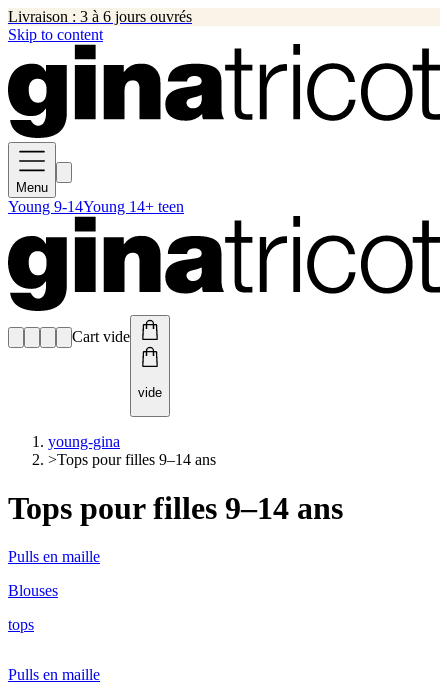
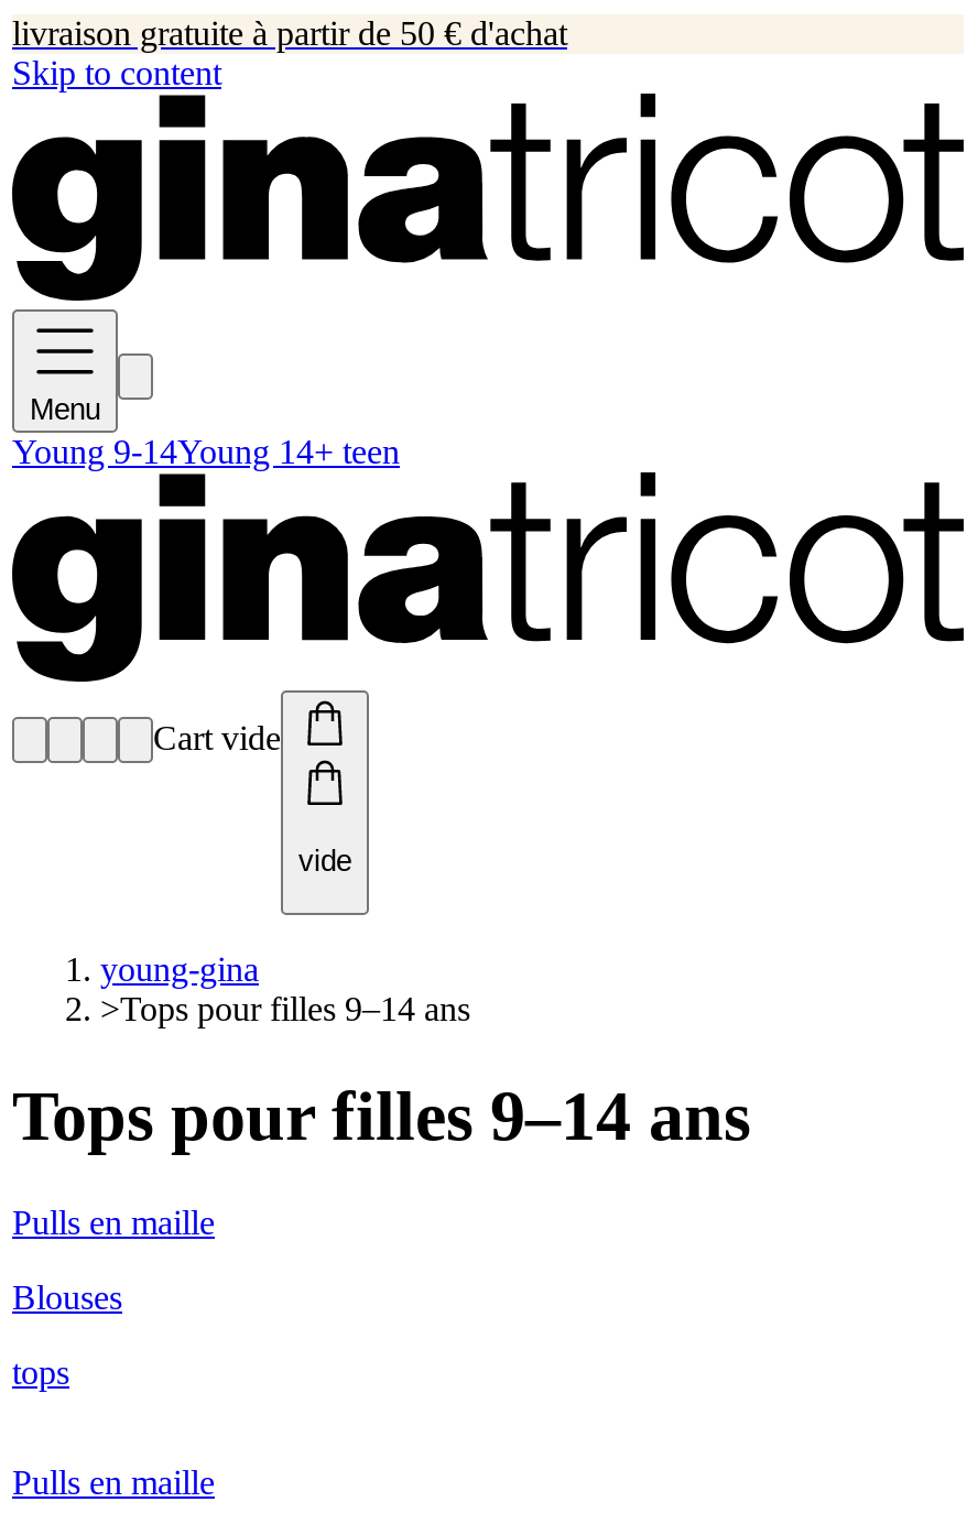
- Livraison : 3 à 6 jours ouvrés
+ livraison gratuite à partir de 50 € d'achat
